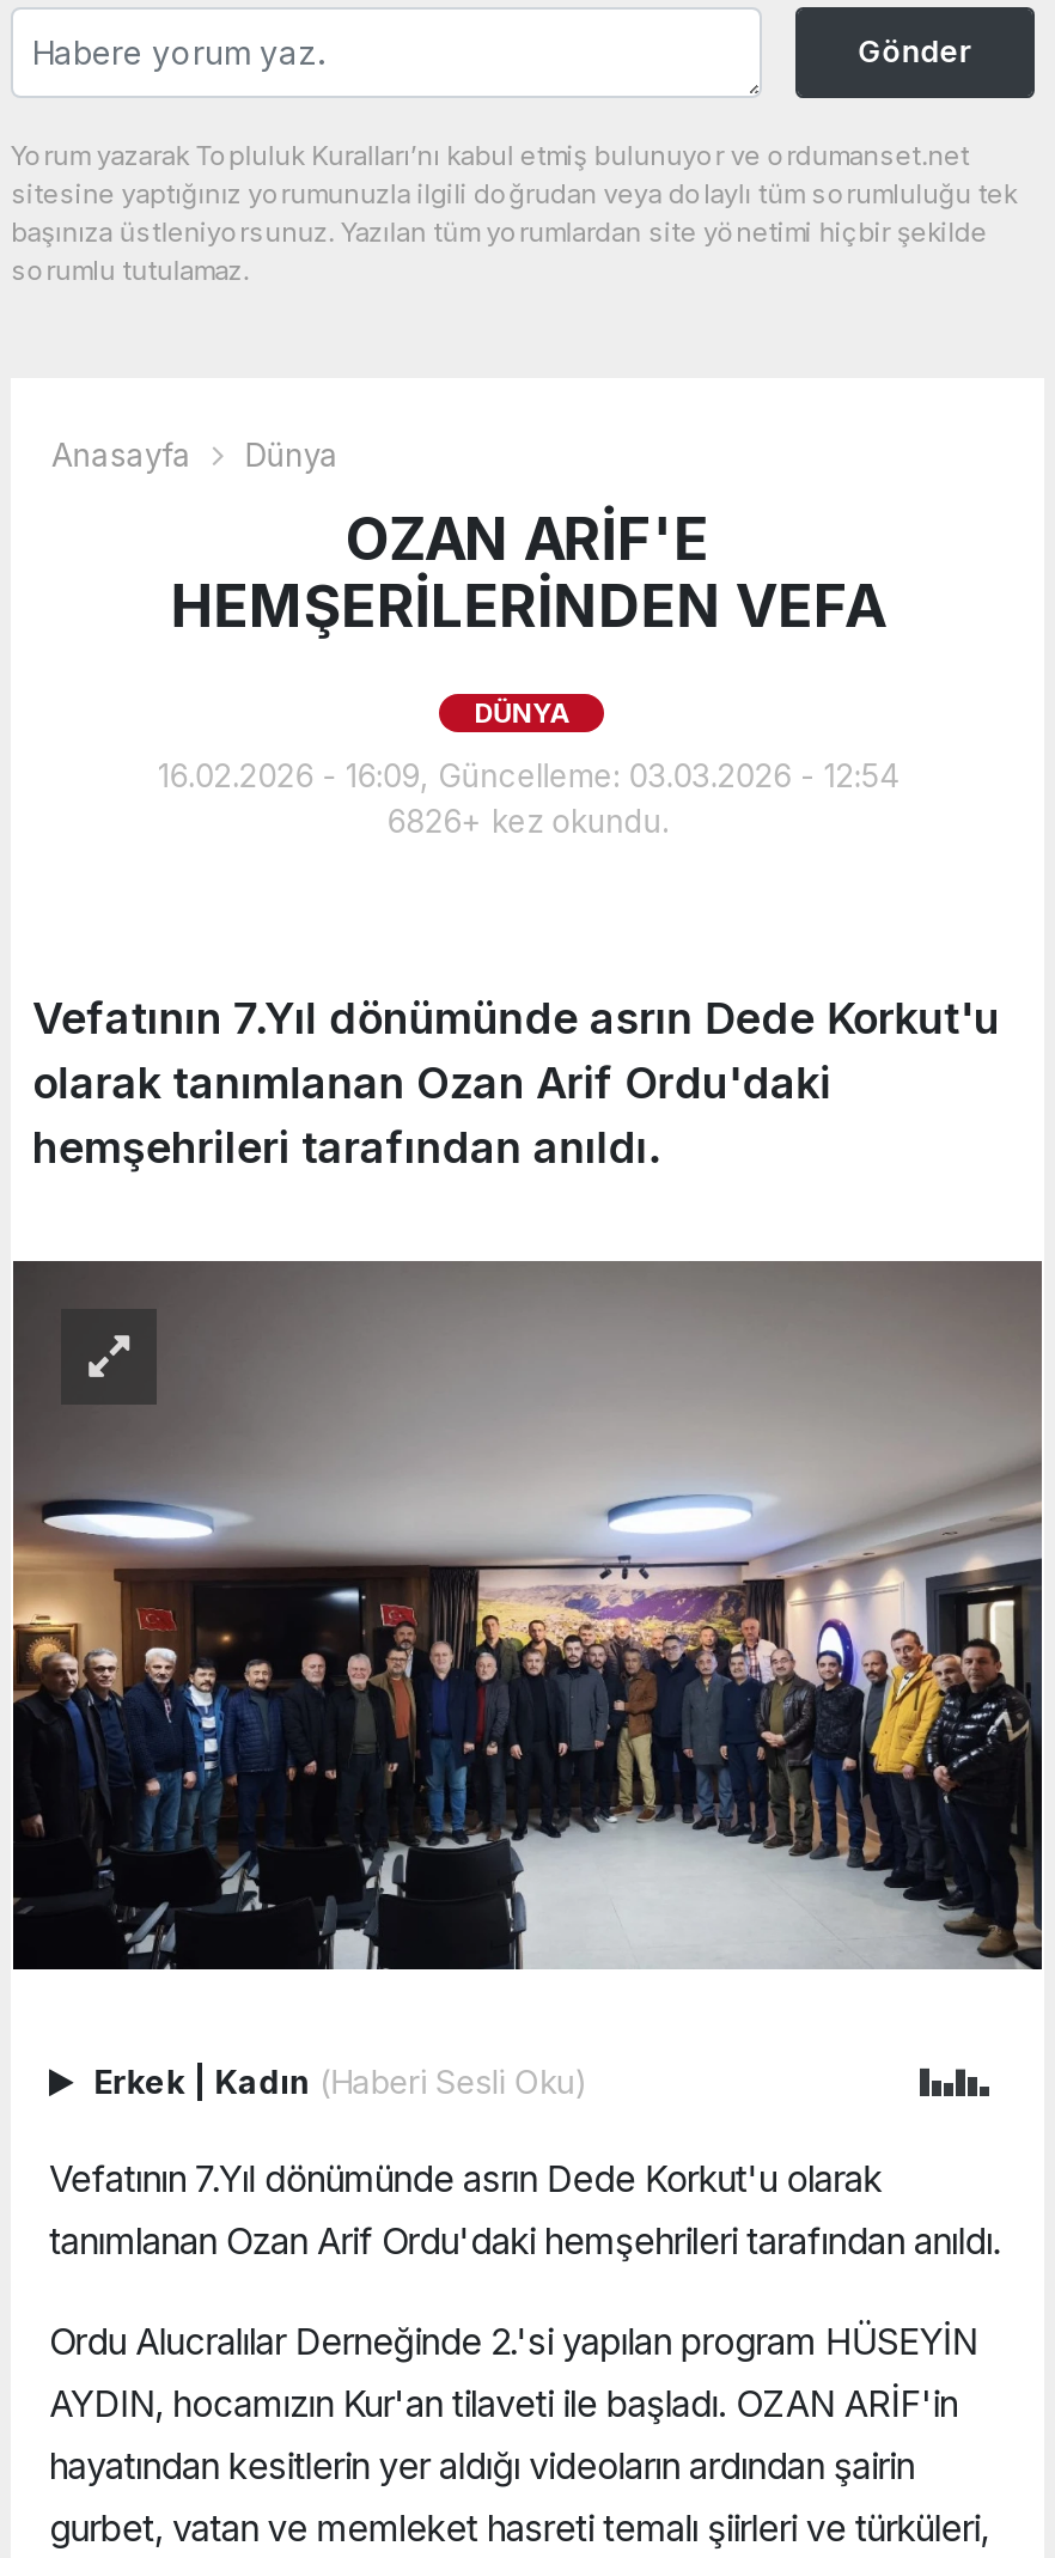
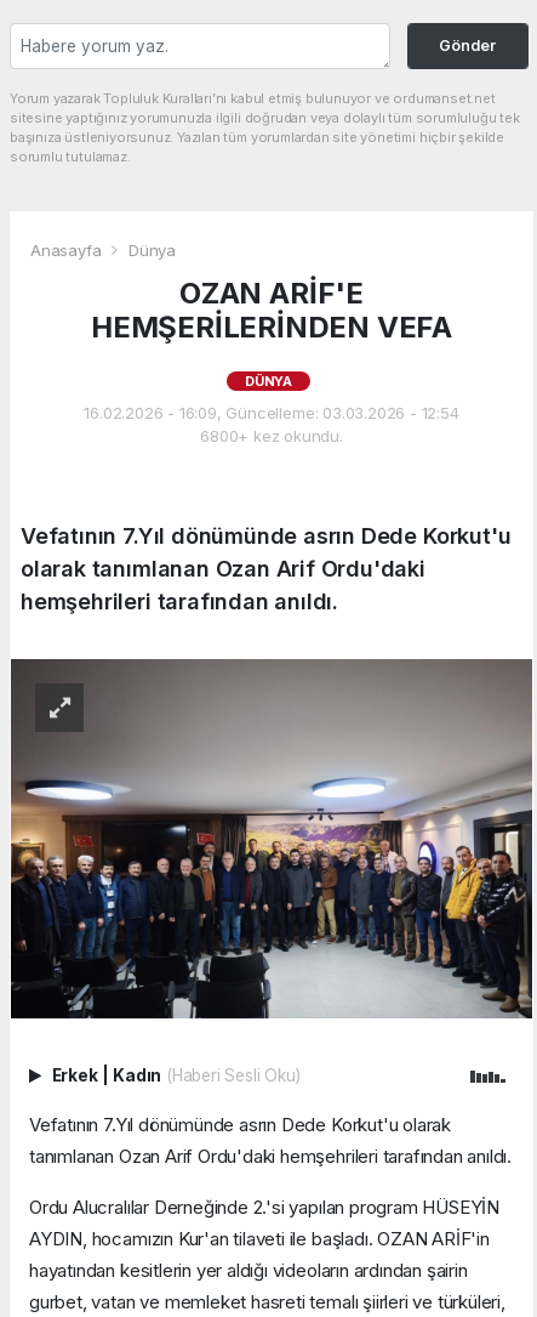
- 6826+ kez okundu.
+ 6800+ kez okundu.
